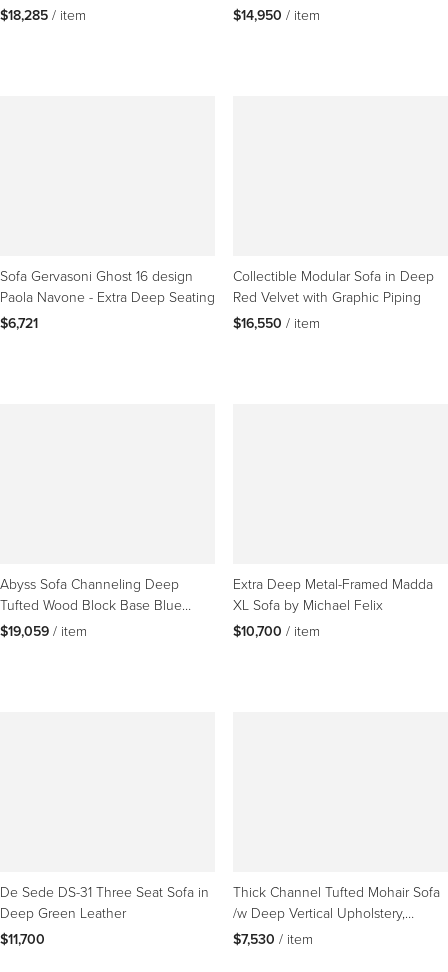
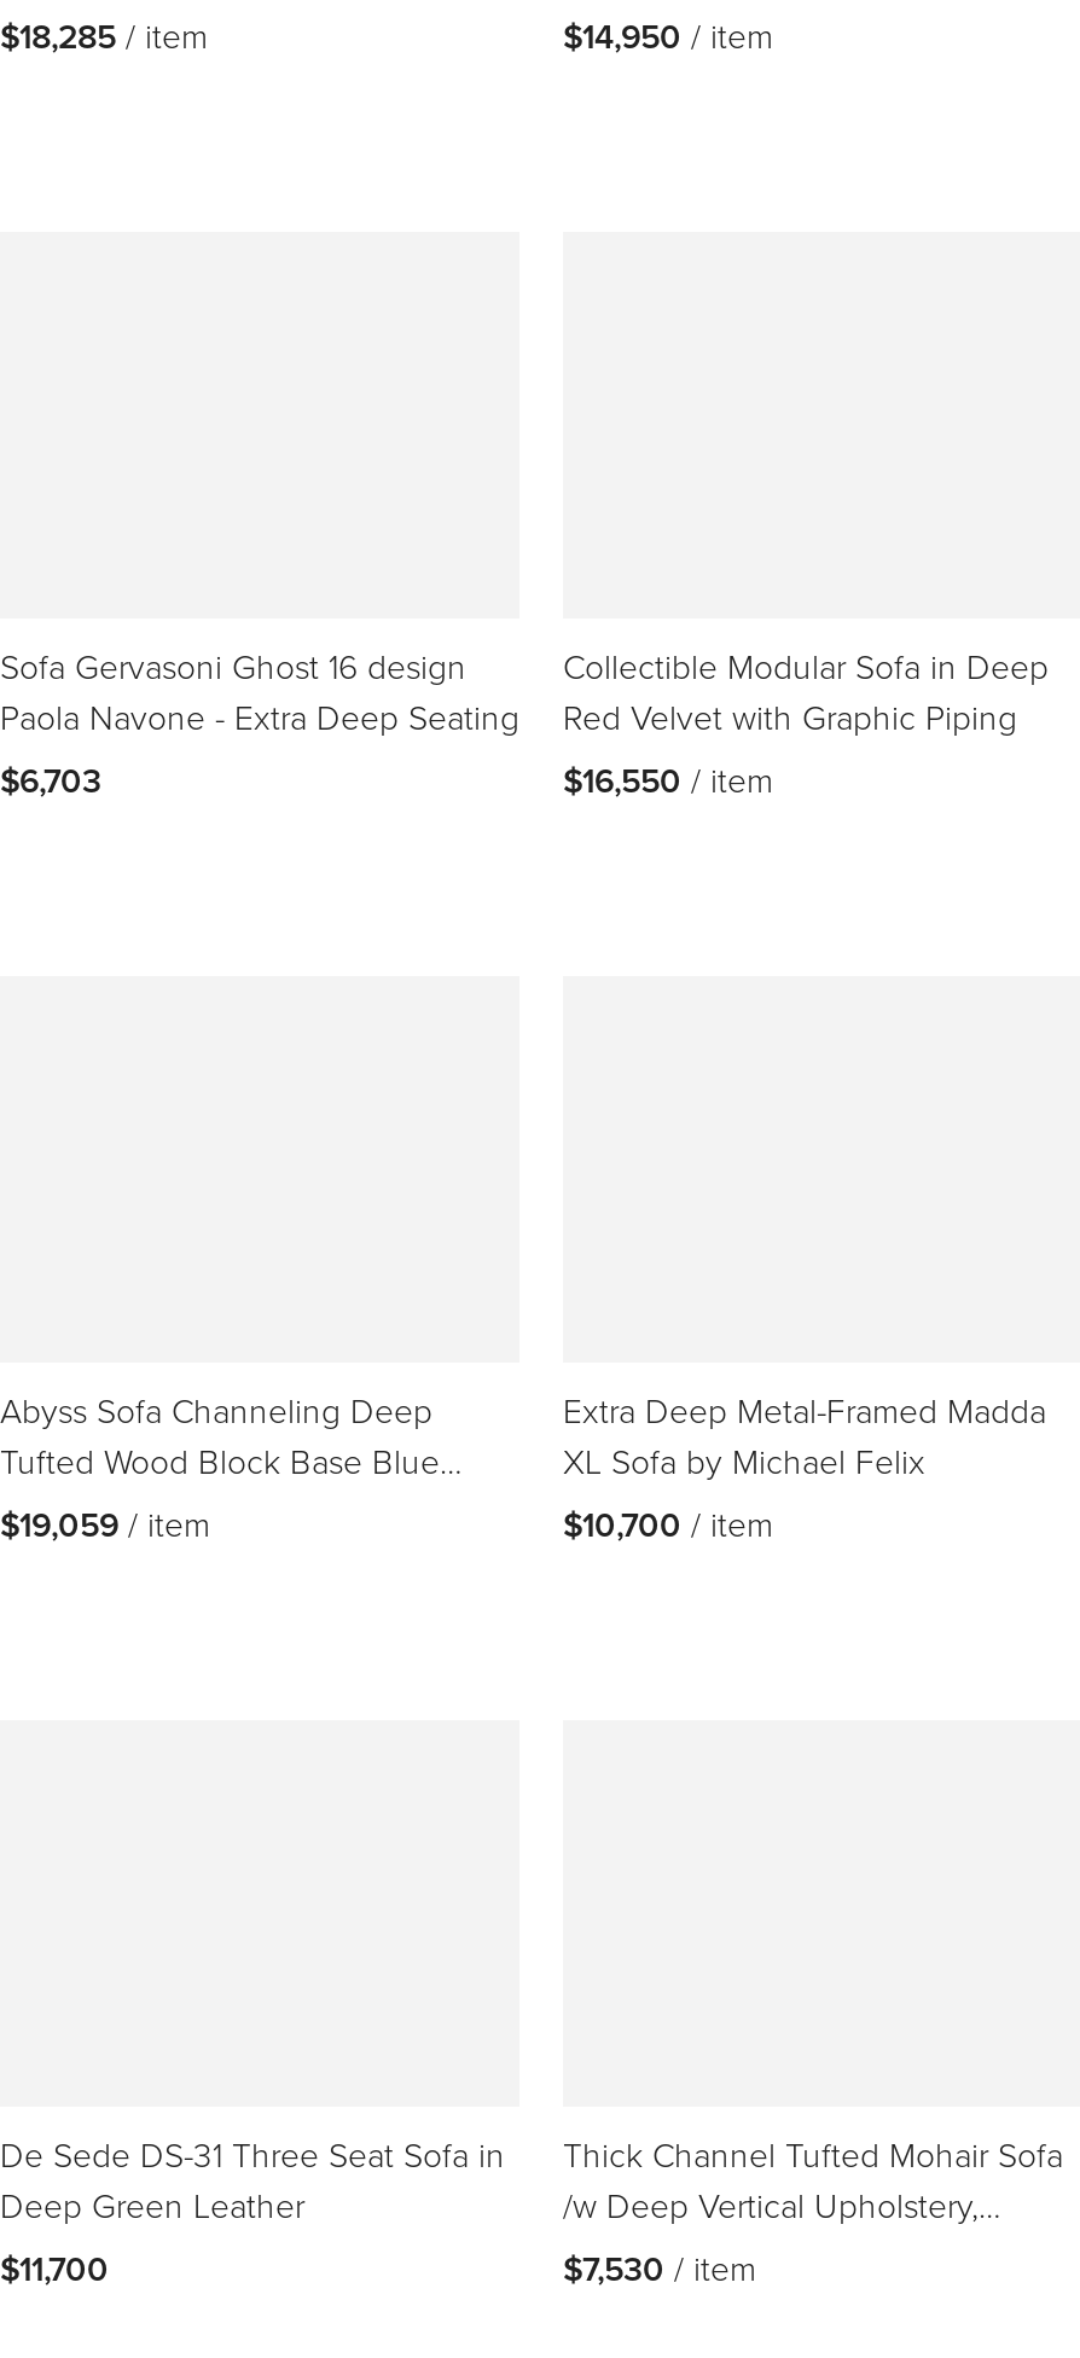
- $6,721
+ $6,703
